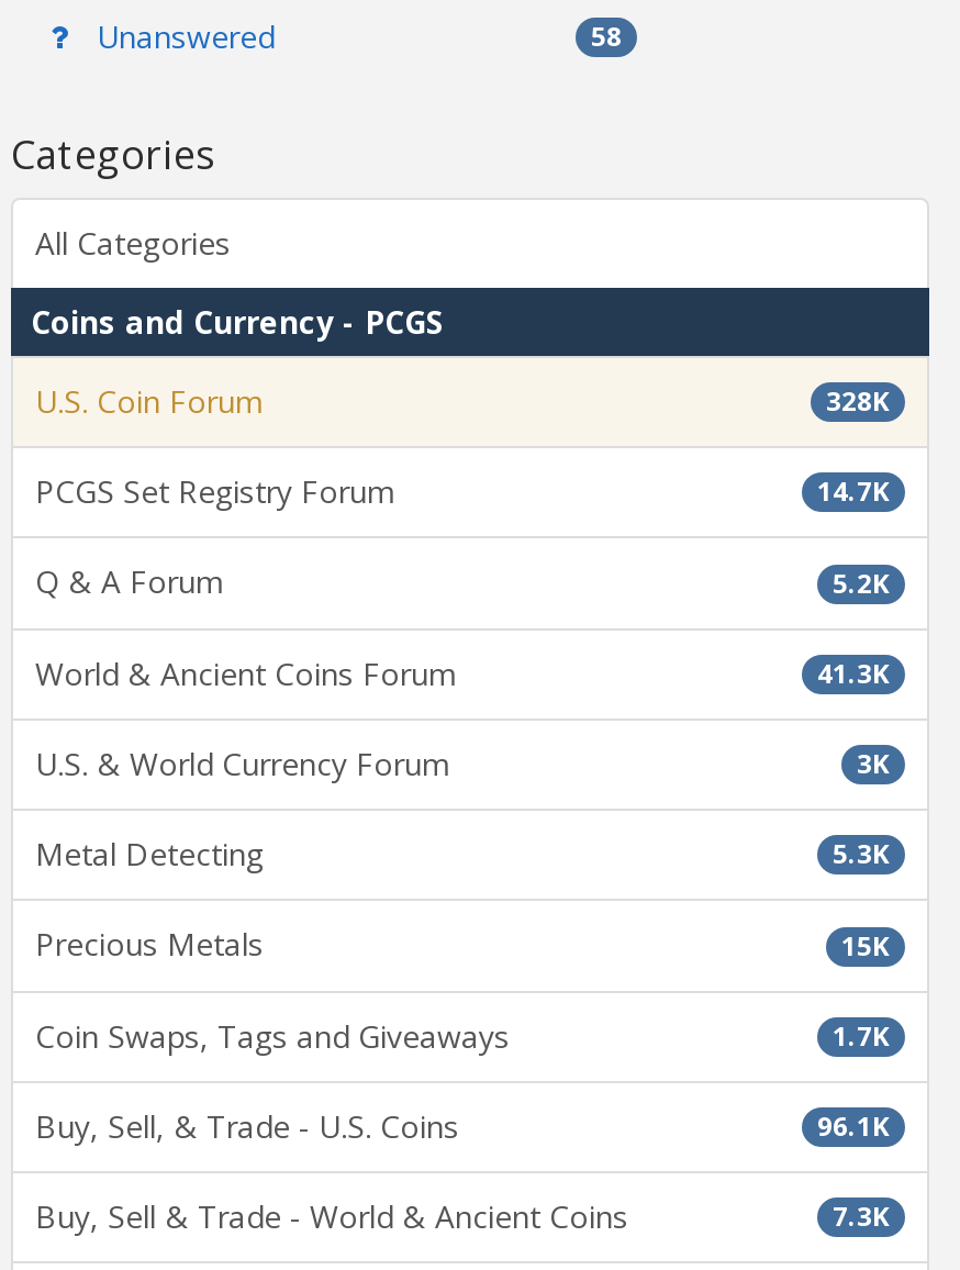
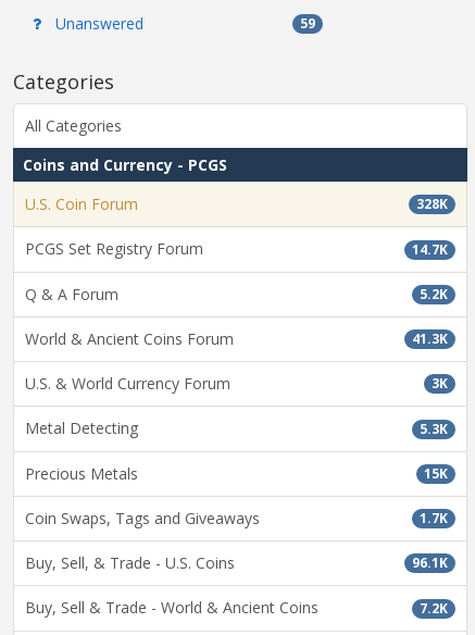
- 58
+ 59

- 7.3K
+ 7.2K
